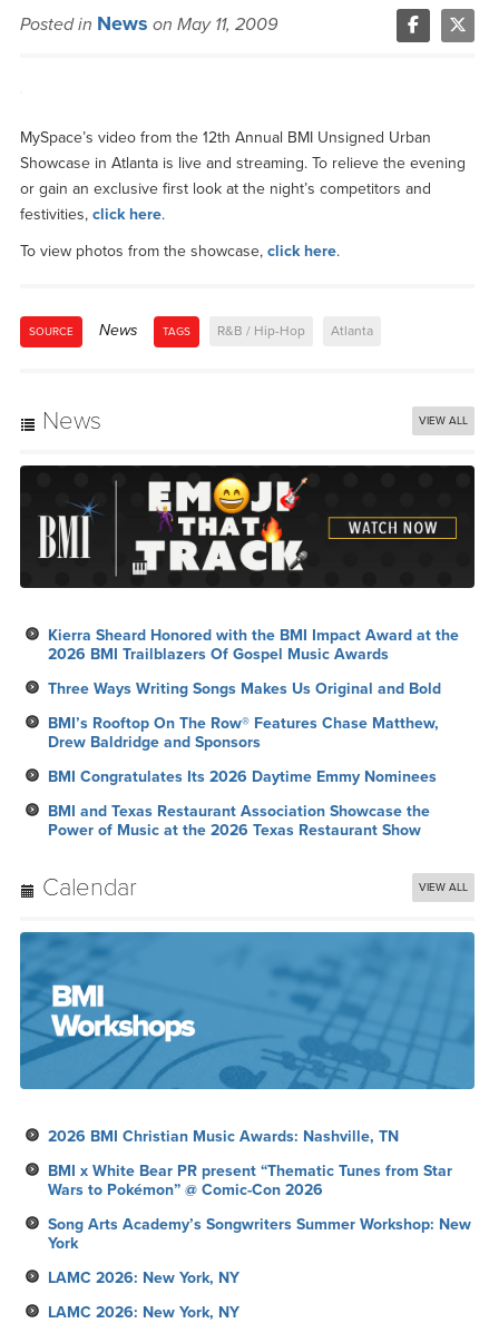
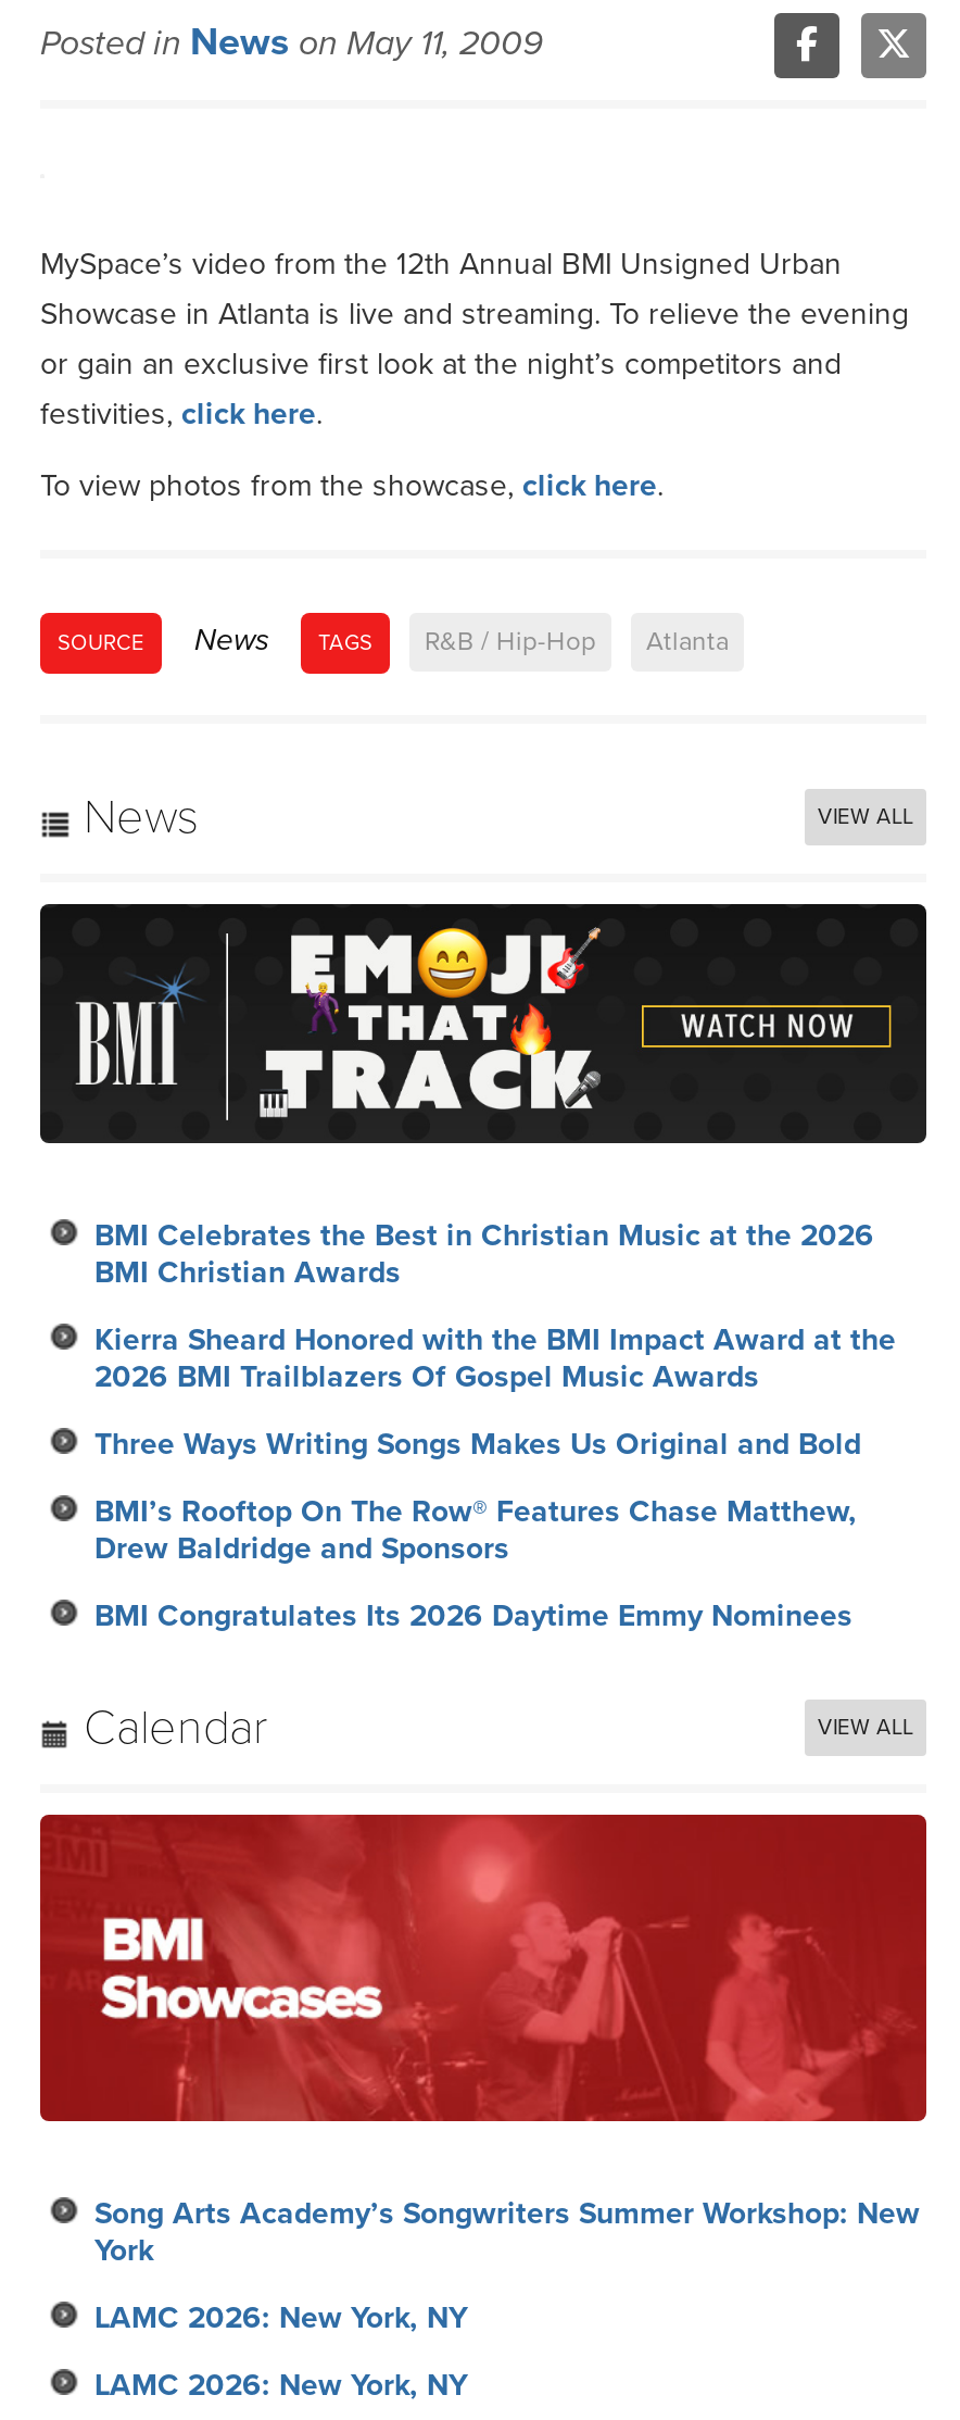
+ BMI Celebrates the Best in Christian Music at the 2026
+ BMI Christian Awards

moved down: Kierra Sheard Honored with the BMI Impact Award at the | 2026 BMI Trailblazers Of Gospel Music Awards | Three Ways Writing Songs Makes Us Original and Bold | BMI’s Rooftop On The Row® Features Chase Matthew, | Drew Baldridge and Sponsors | BMI Congratulates Its 2026 Daytime Emmy Nominees

- BMI and Texas Restaurant Association Showcase the
- Power of Music at the 2026 Texas Restaurant Show

- [image]
+ [image]

- 2026 BMI Christian Music Awards: Nashville, TN
- BMI x White Bear PR present “Thematic Tunes from Star
- Wars to Pokémon” @ Comic-Con 2026
